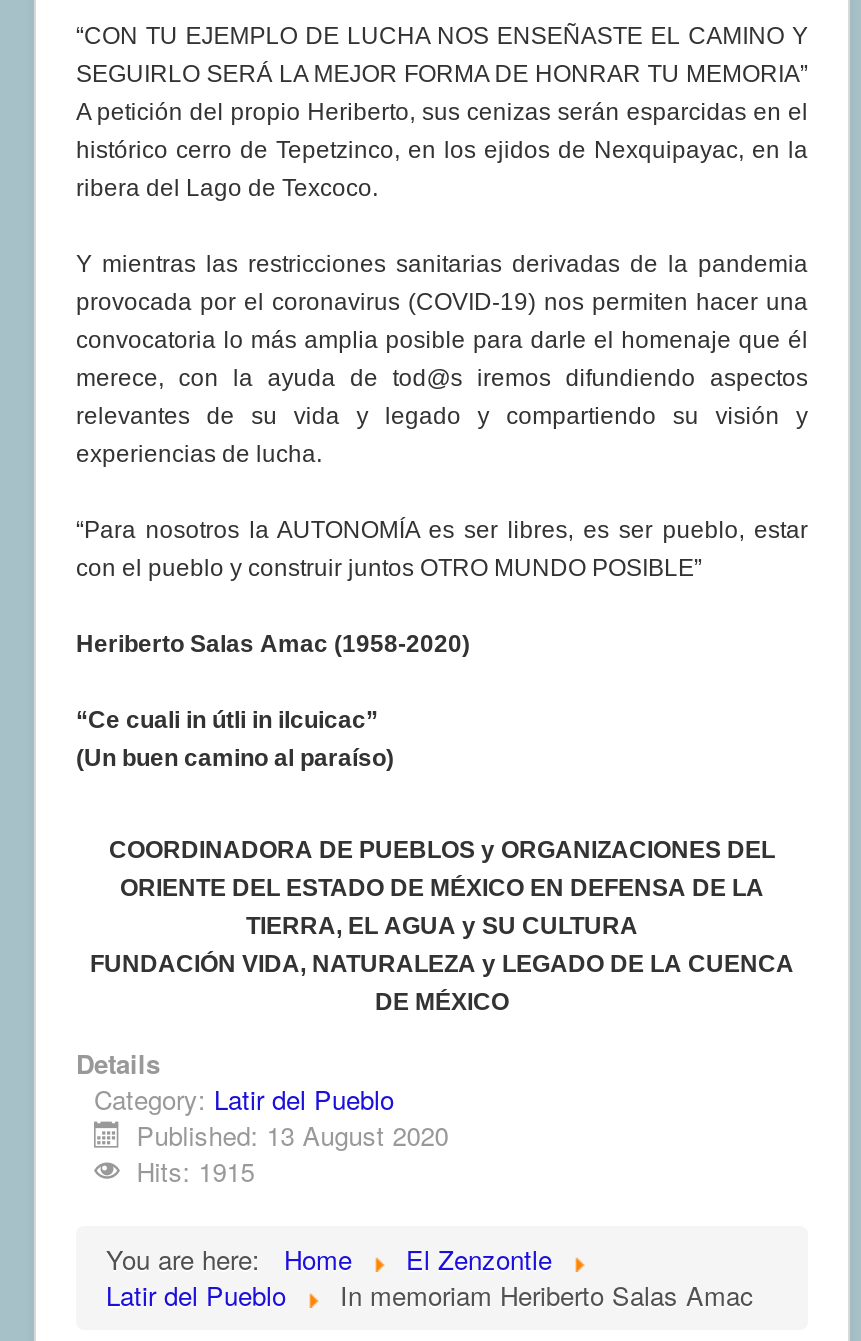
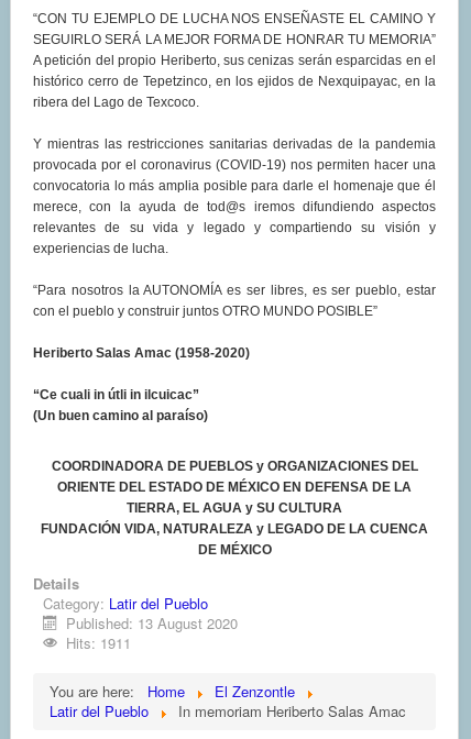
- Hits: 1915
+ Hits: 1911
